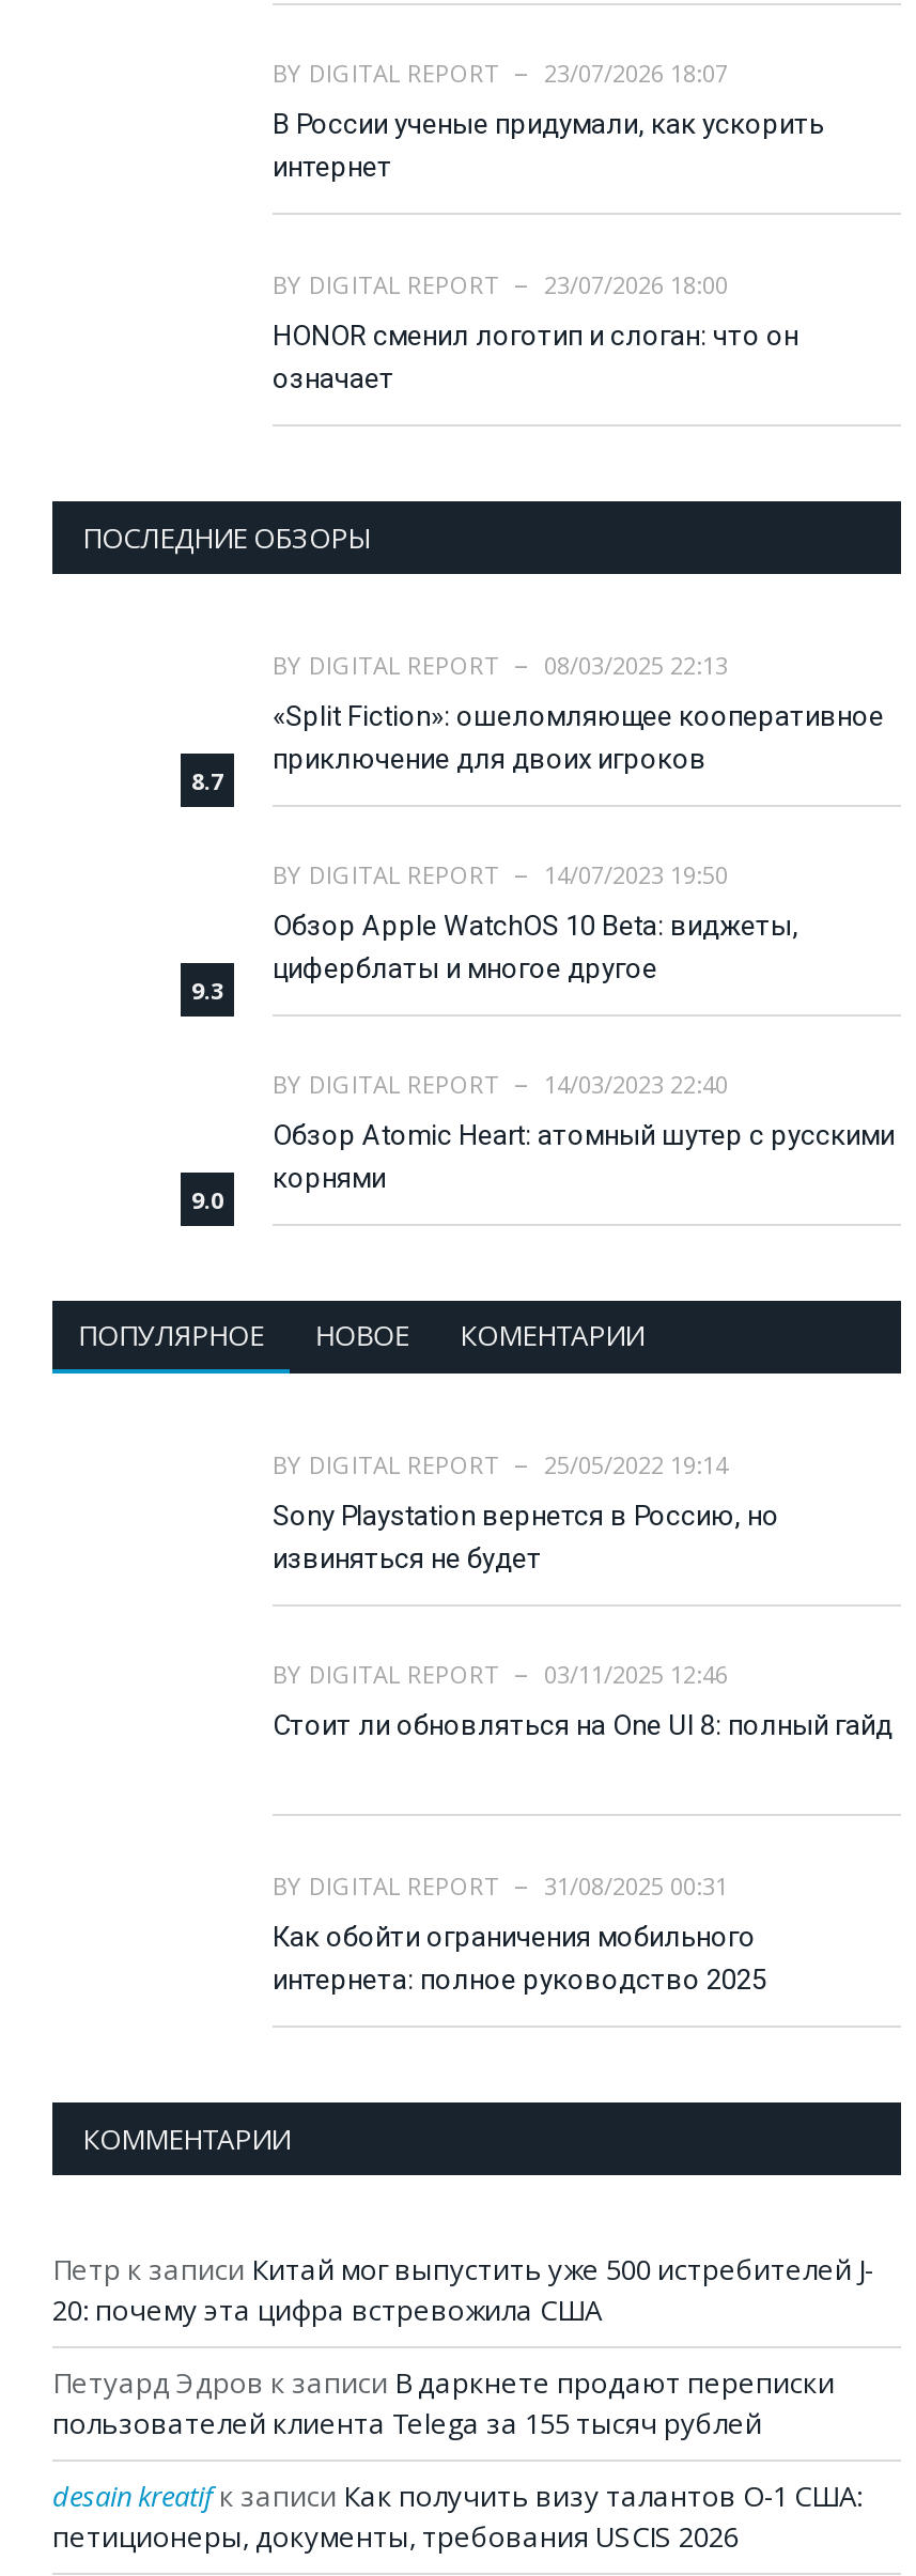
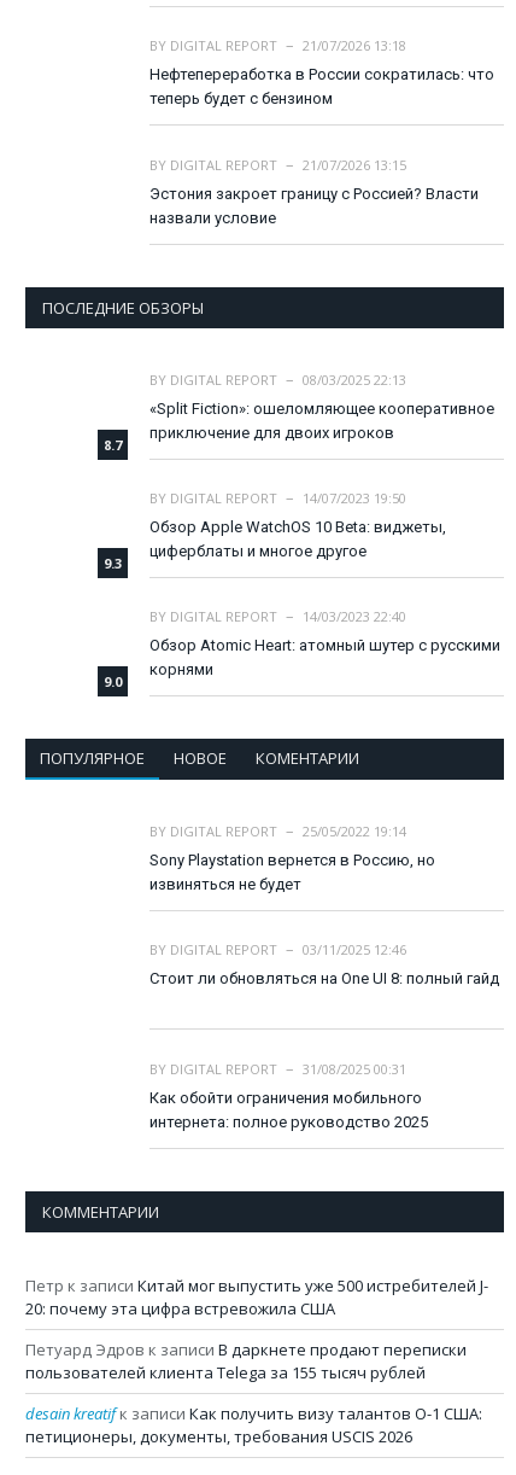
- BY DIGITAL REPORT 23/07/2026 18:07
+ BY DIGITAL REPORT 21/07/2026 13:18

- В России ученые придумали, как ускорить
- интернет
+ Нефтепереработка в России сократилась: что
+ теперь будет с бензином

- BY DIGITAL REPORT 23/07/2026 18:00
+ BY DIGITAL REPORT 21/07/2026 13:15

- HONOR сменил логотип и слоган: что он
- означает
+ Эстония закроет границу с Россией? Власти
+ назвали условие
